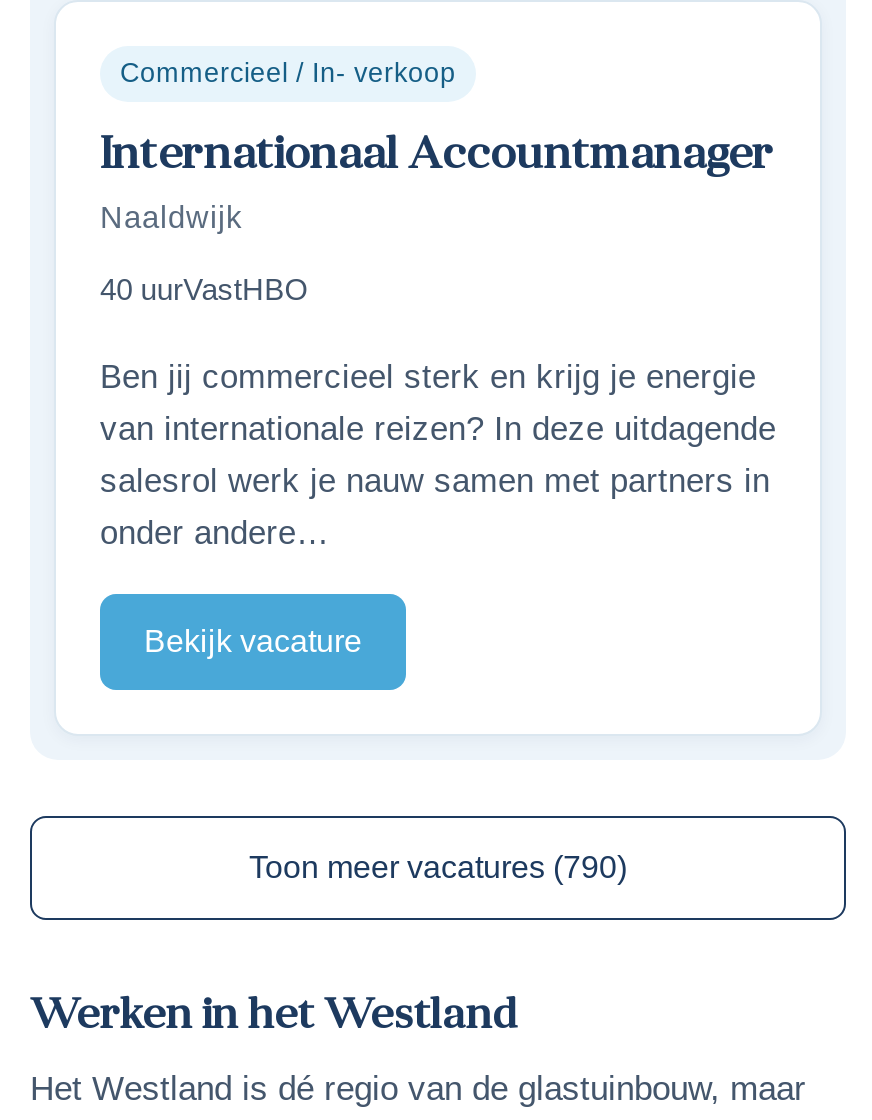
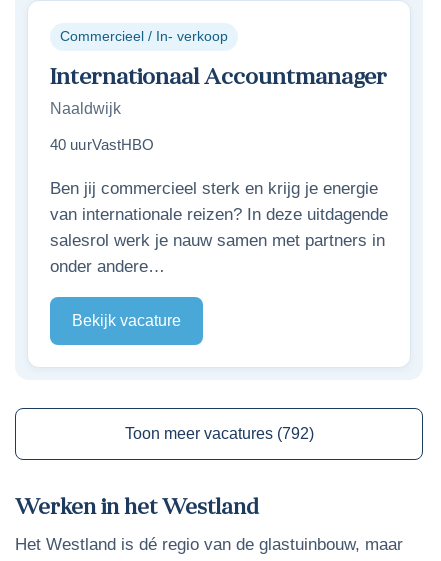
- Toon meer vacatures (790)
+ Toon meer vacatures (792)
